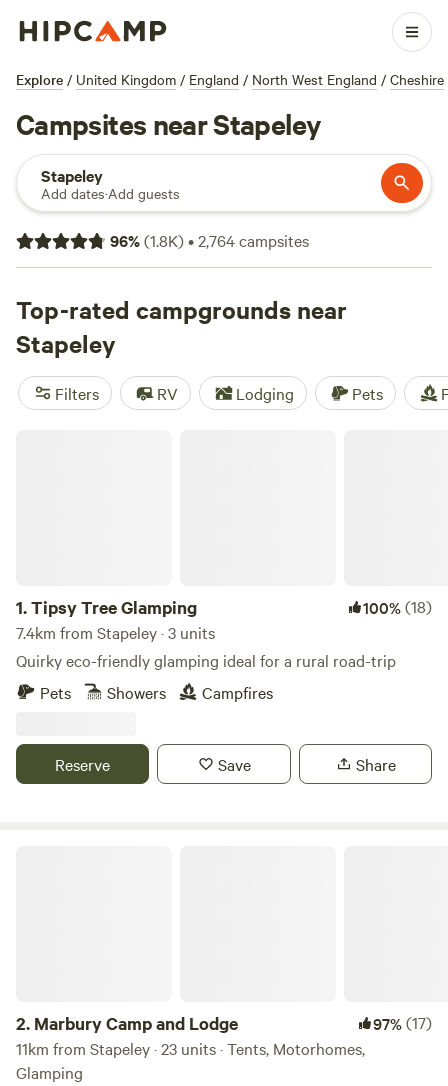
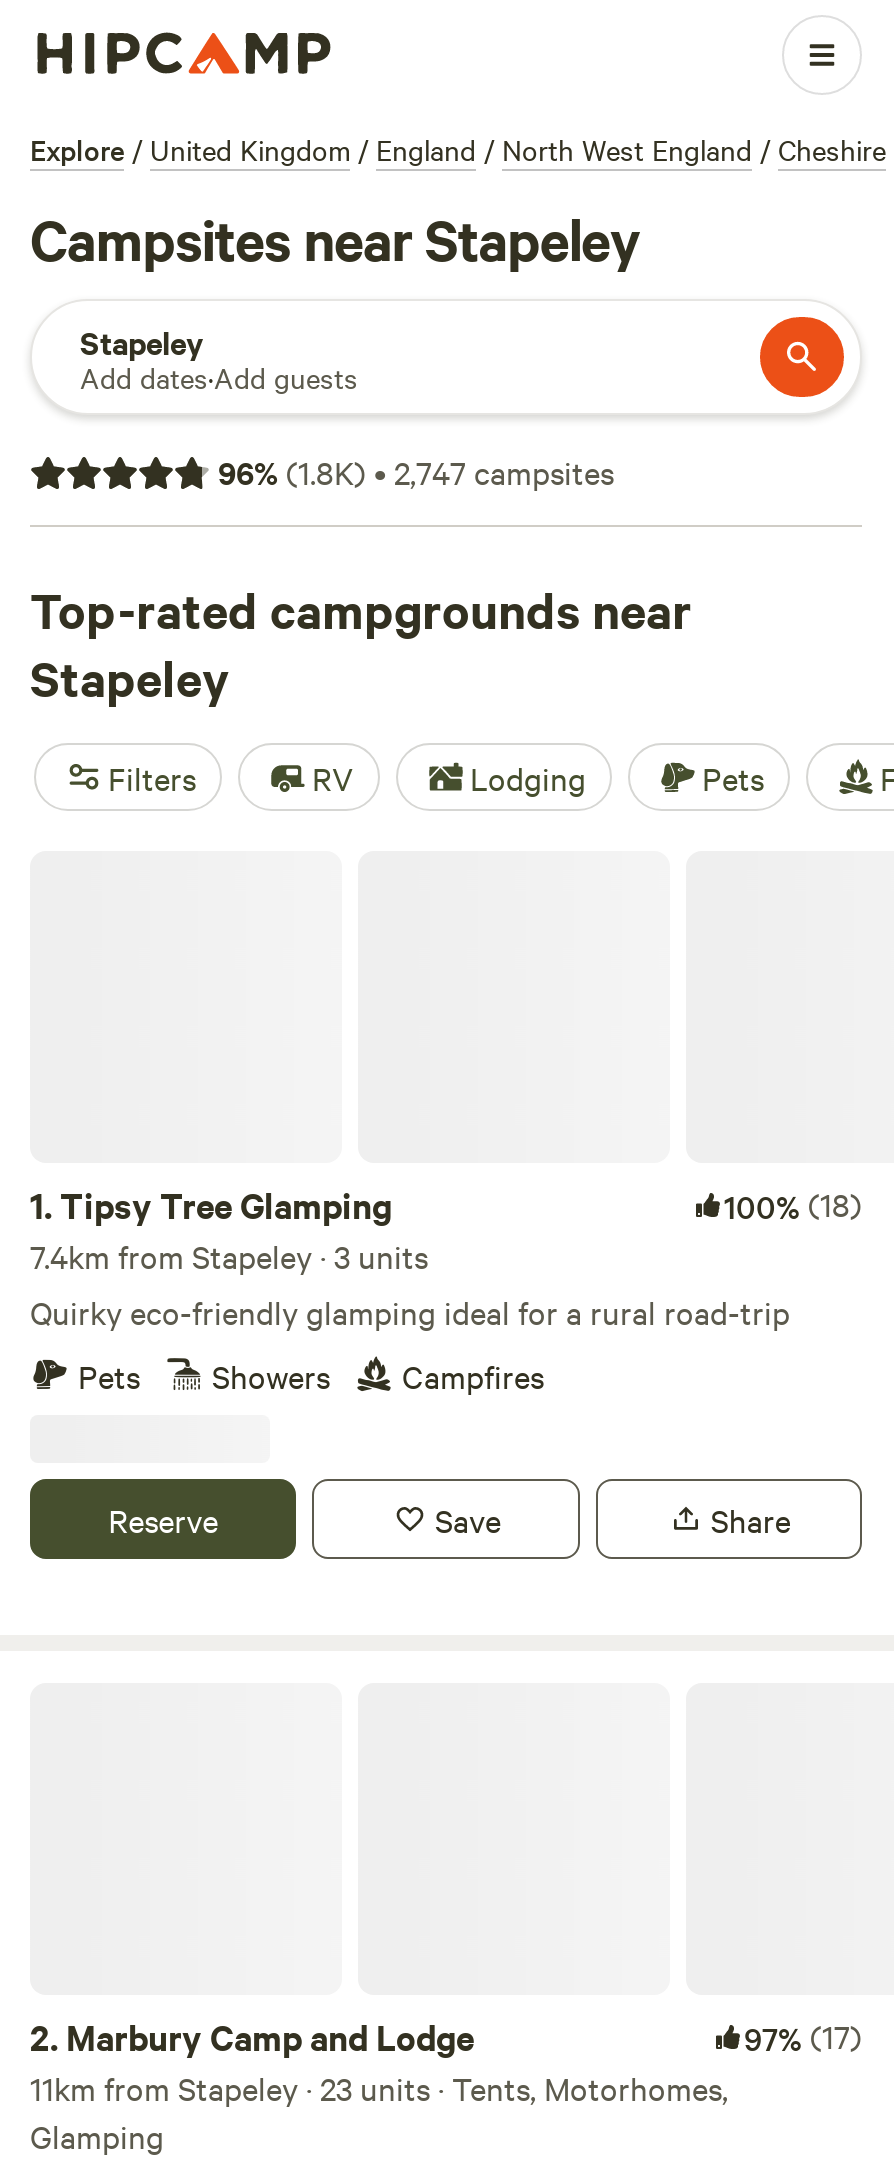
- 96% (1.8K) • 2,764 campsites
+ 96% (1.8K) • 2,747 campsites
